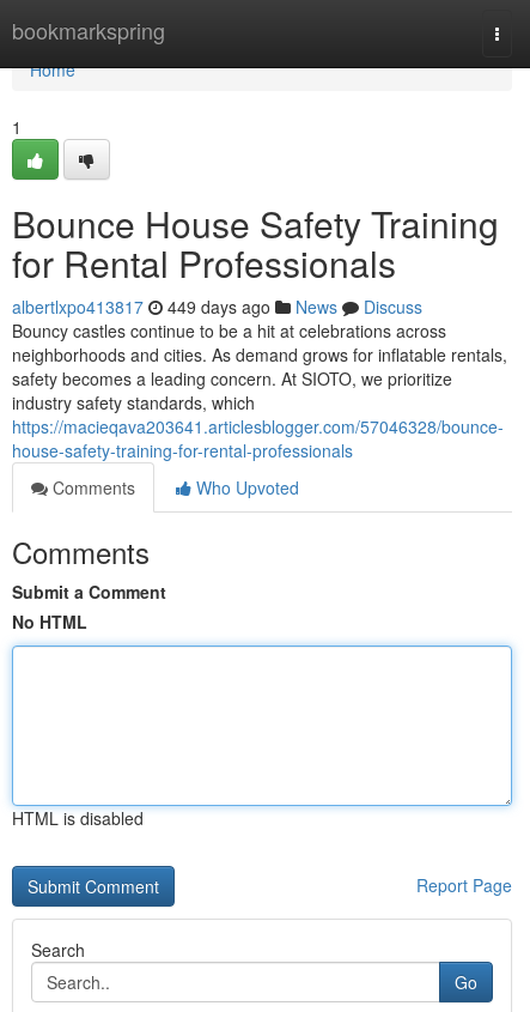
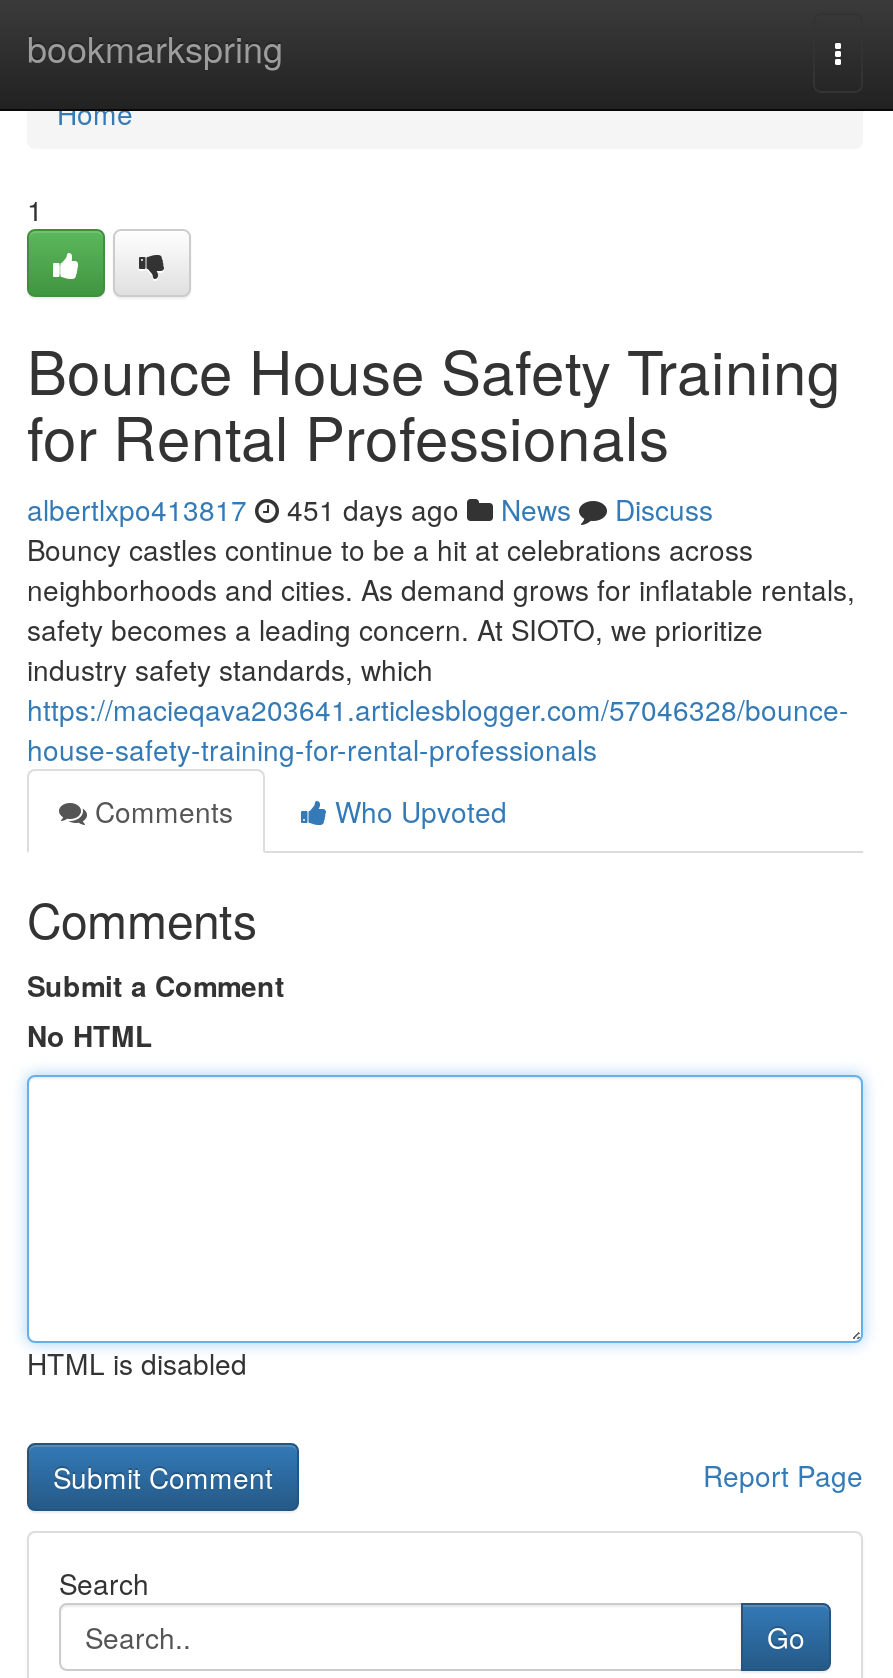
- albertlxpo413817 449 days ago News Discuss
+ albertlxpo413817 451 days ago News Discuss
